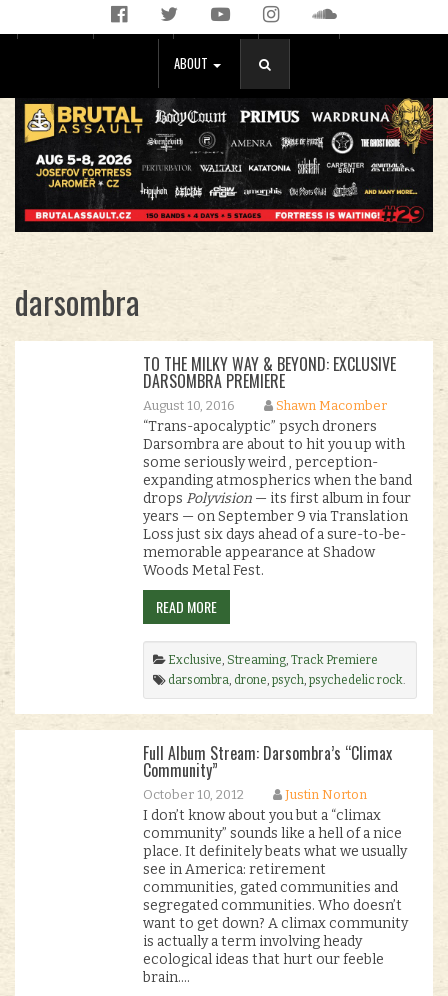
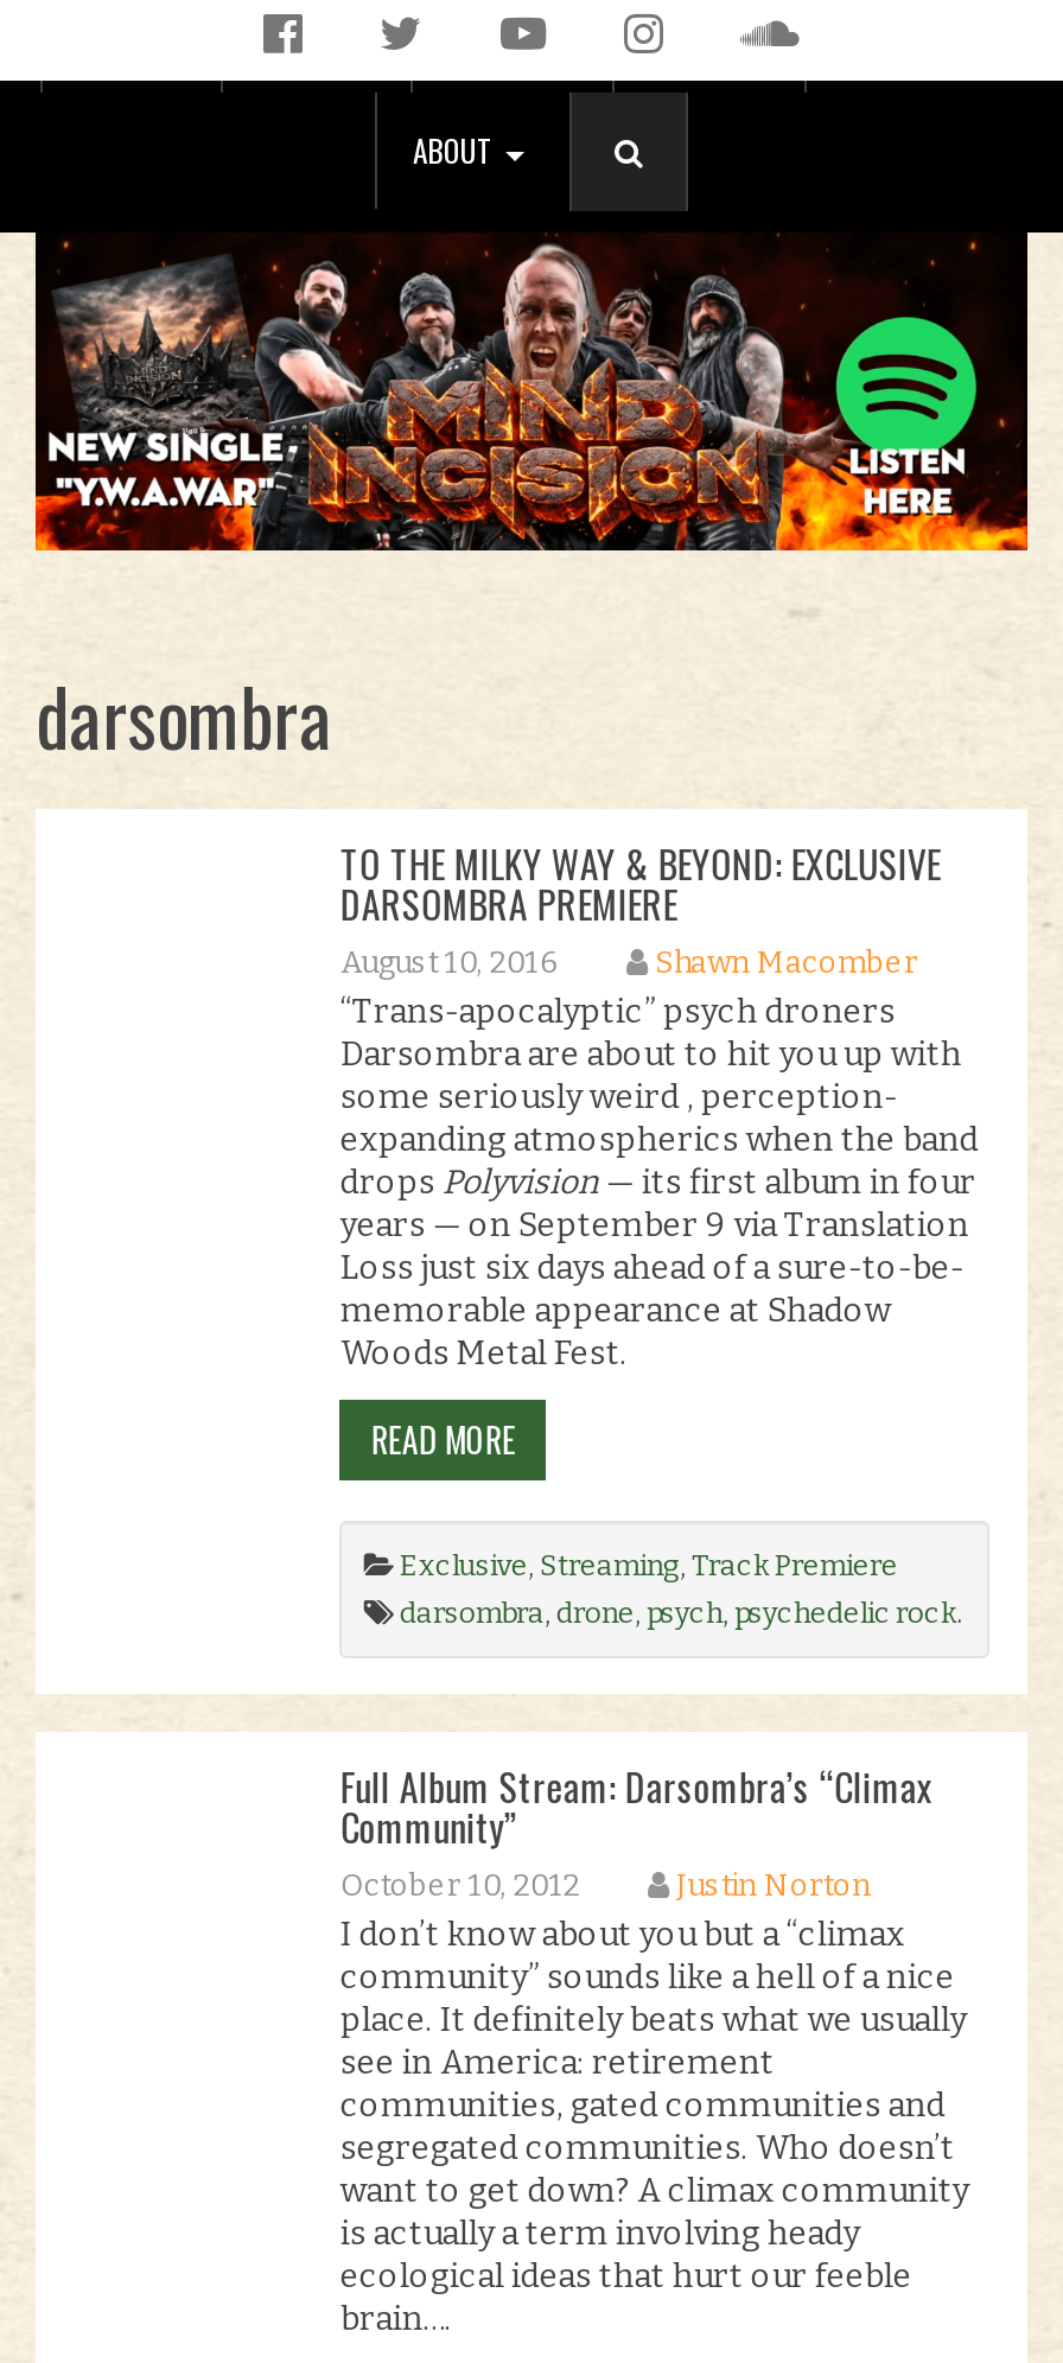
- [image]
+ [image]
